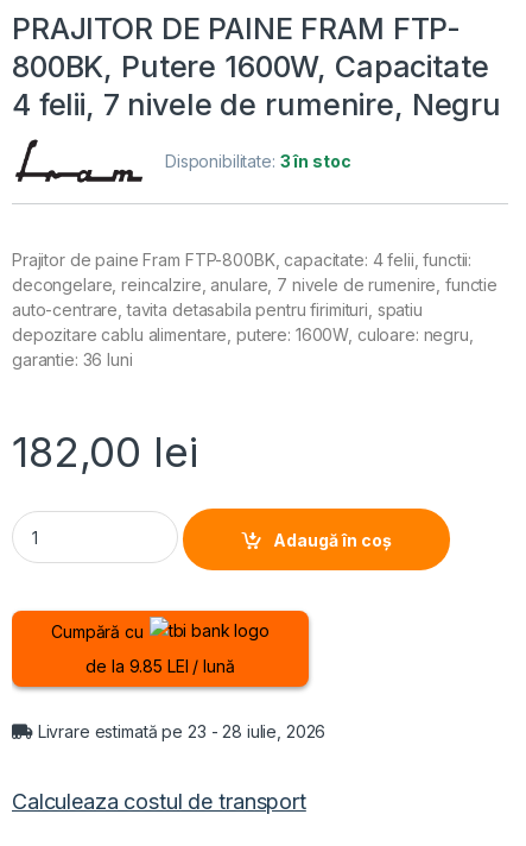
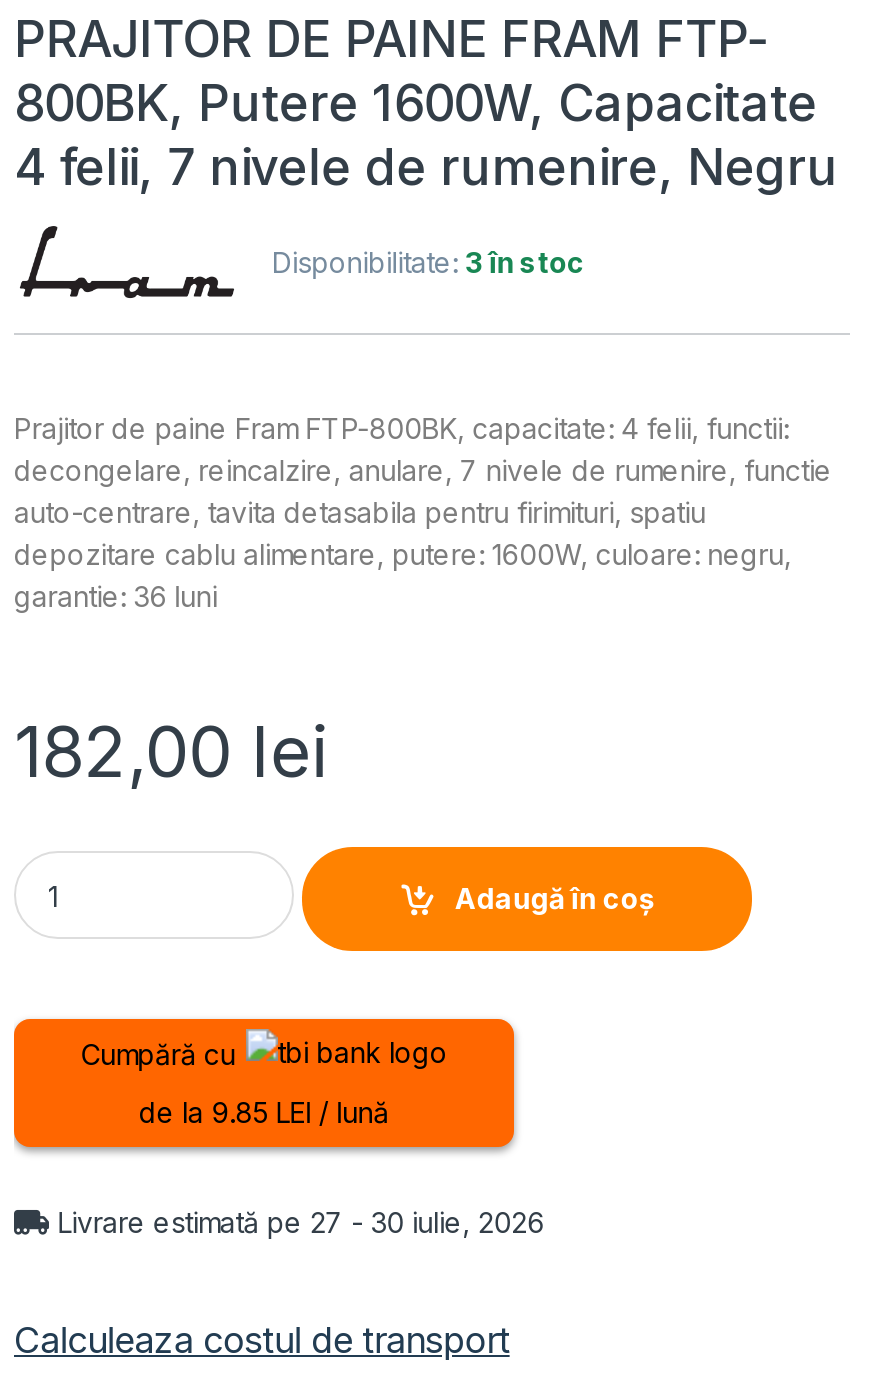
- Livrare estimată pe 23 - 28 iulie, 2026
+ Livrare estimată pe 27 - 30 iulie, 2026
